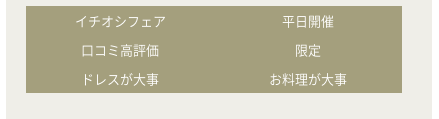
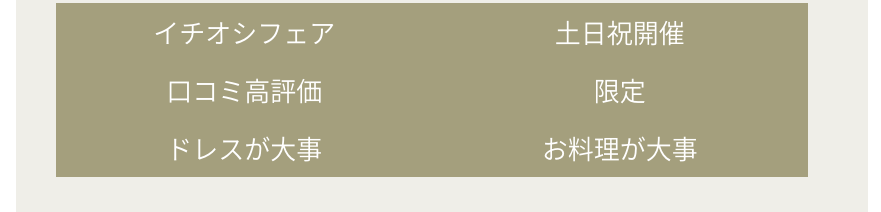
- 平日開催
+ 土日祝開催
